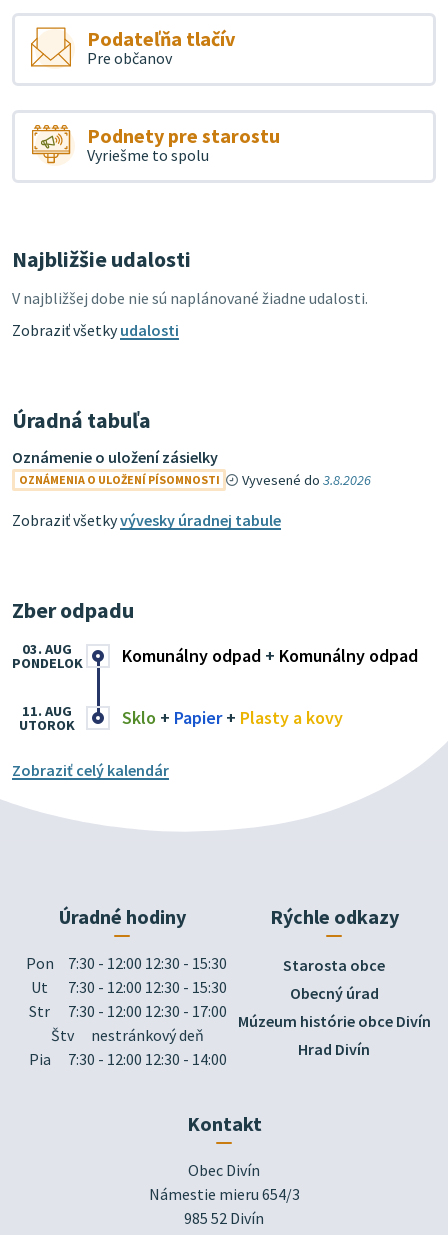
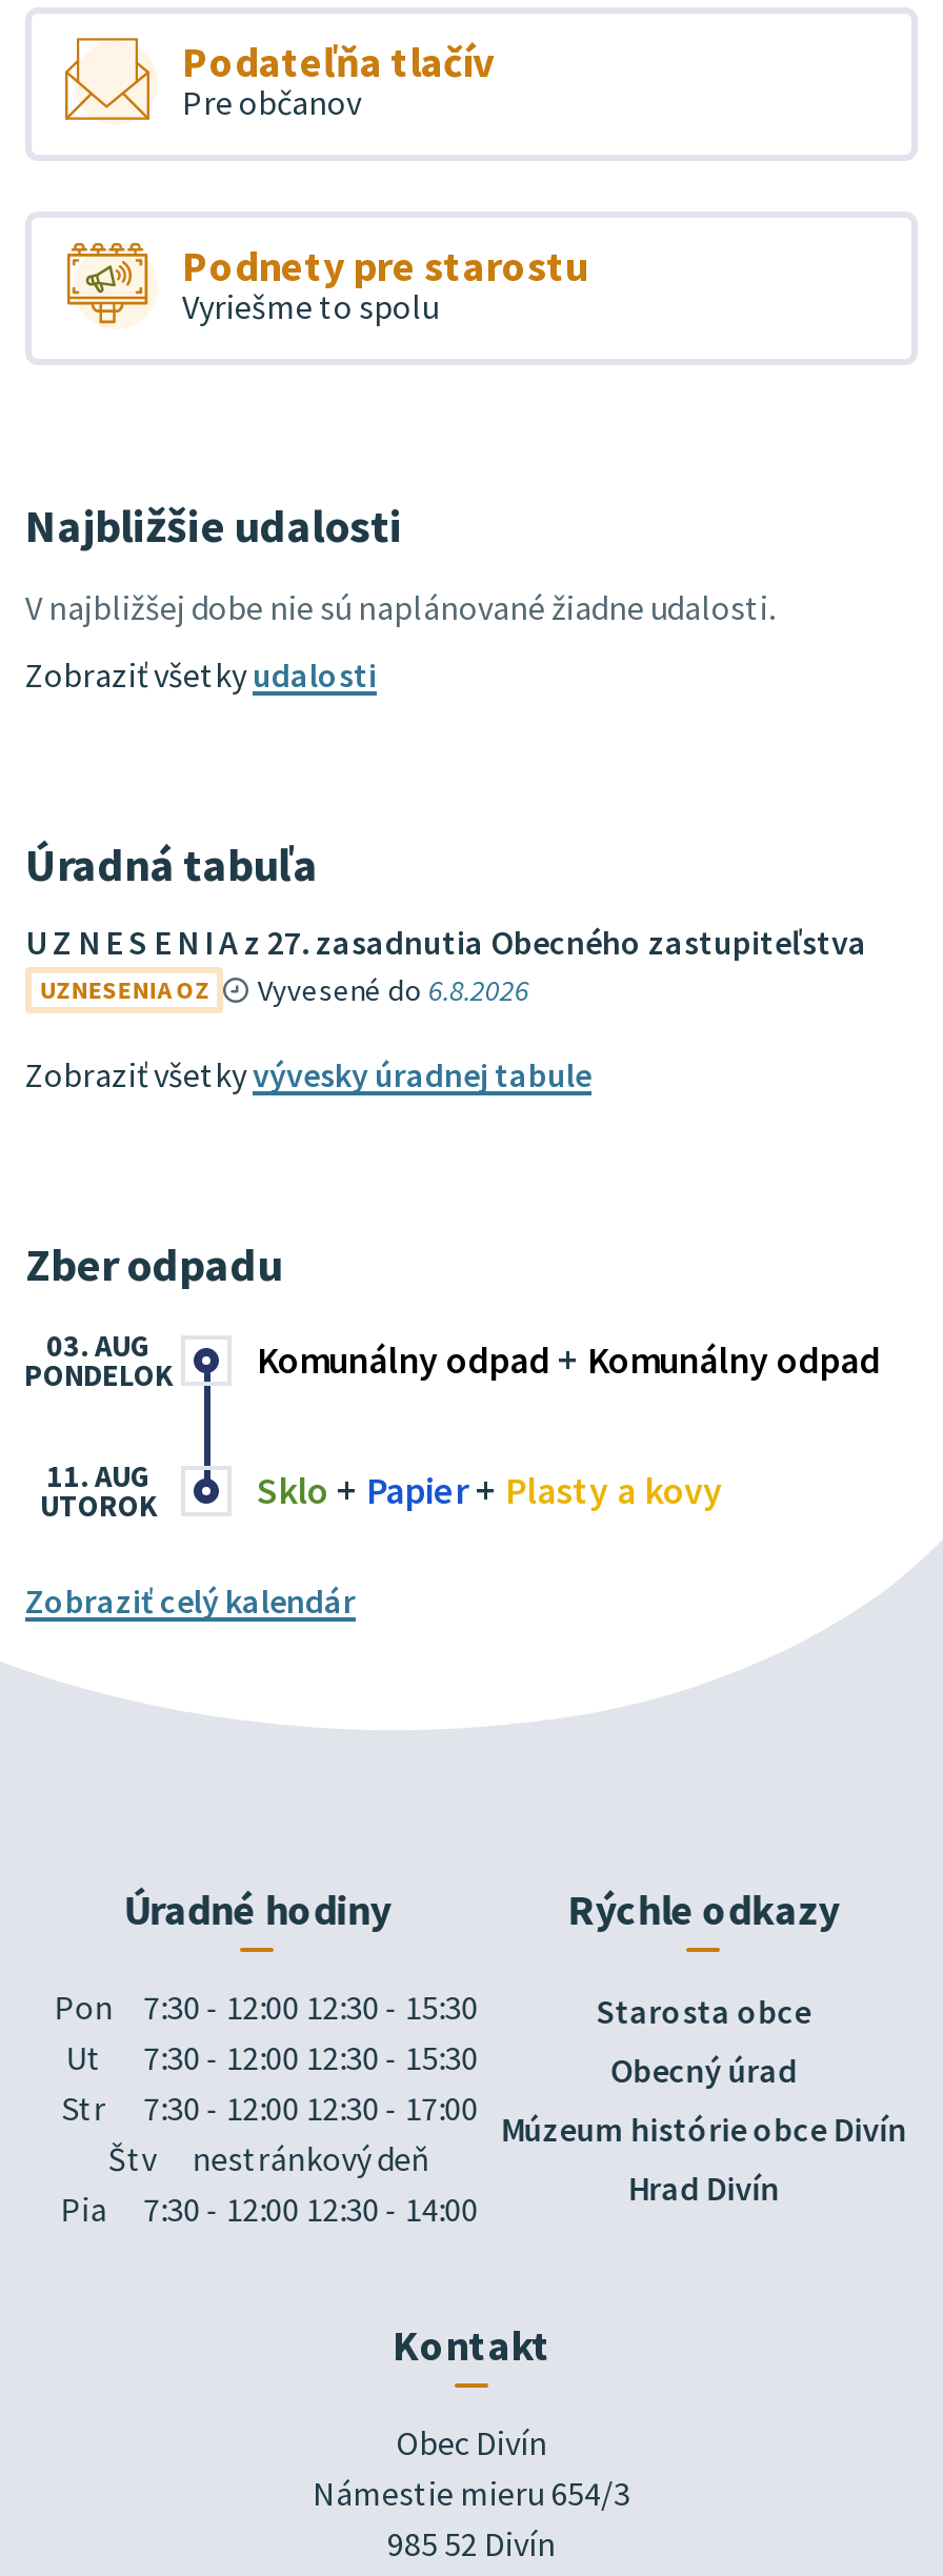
- Oznámenie o uložení zásielky
- OZNÁMENIA O ULOŽENÍ PÍSOMNOSTI
- Vyvesené do 3.8.2026
+ U Z N E S E N I A z 27. zasadnutia Obecného zastupiteľstva
+ UZNESENIA OZ
+ Vyvesené do 6.8.2026
